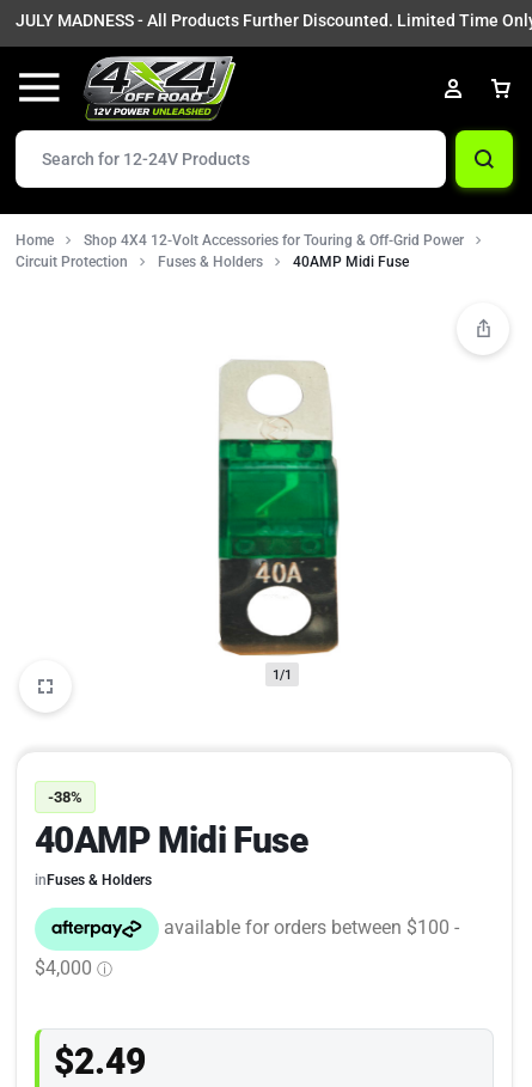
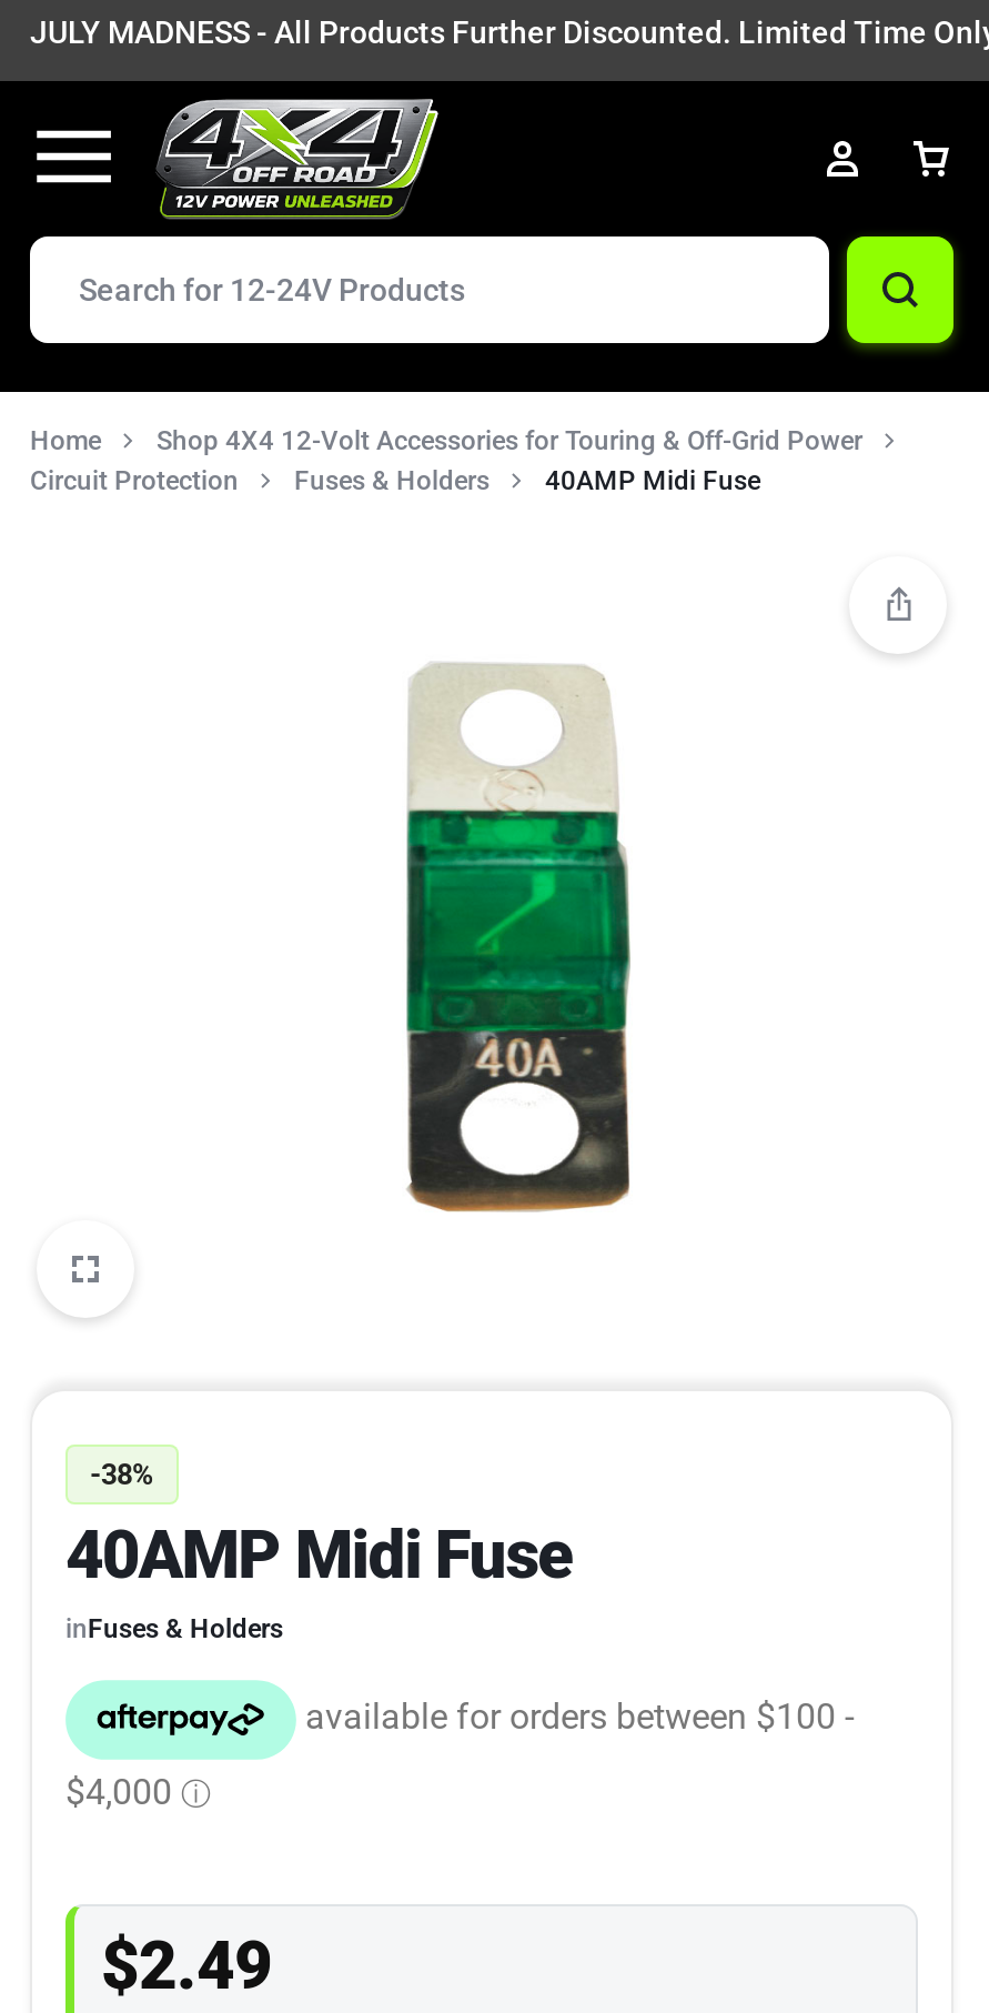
- 1/1
